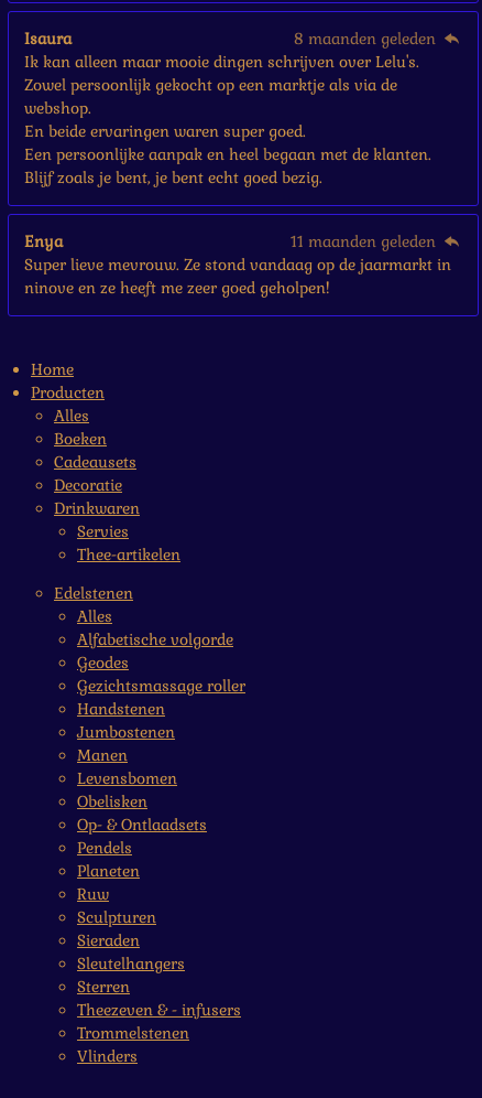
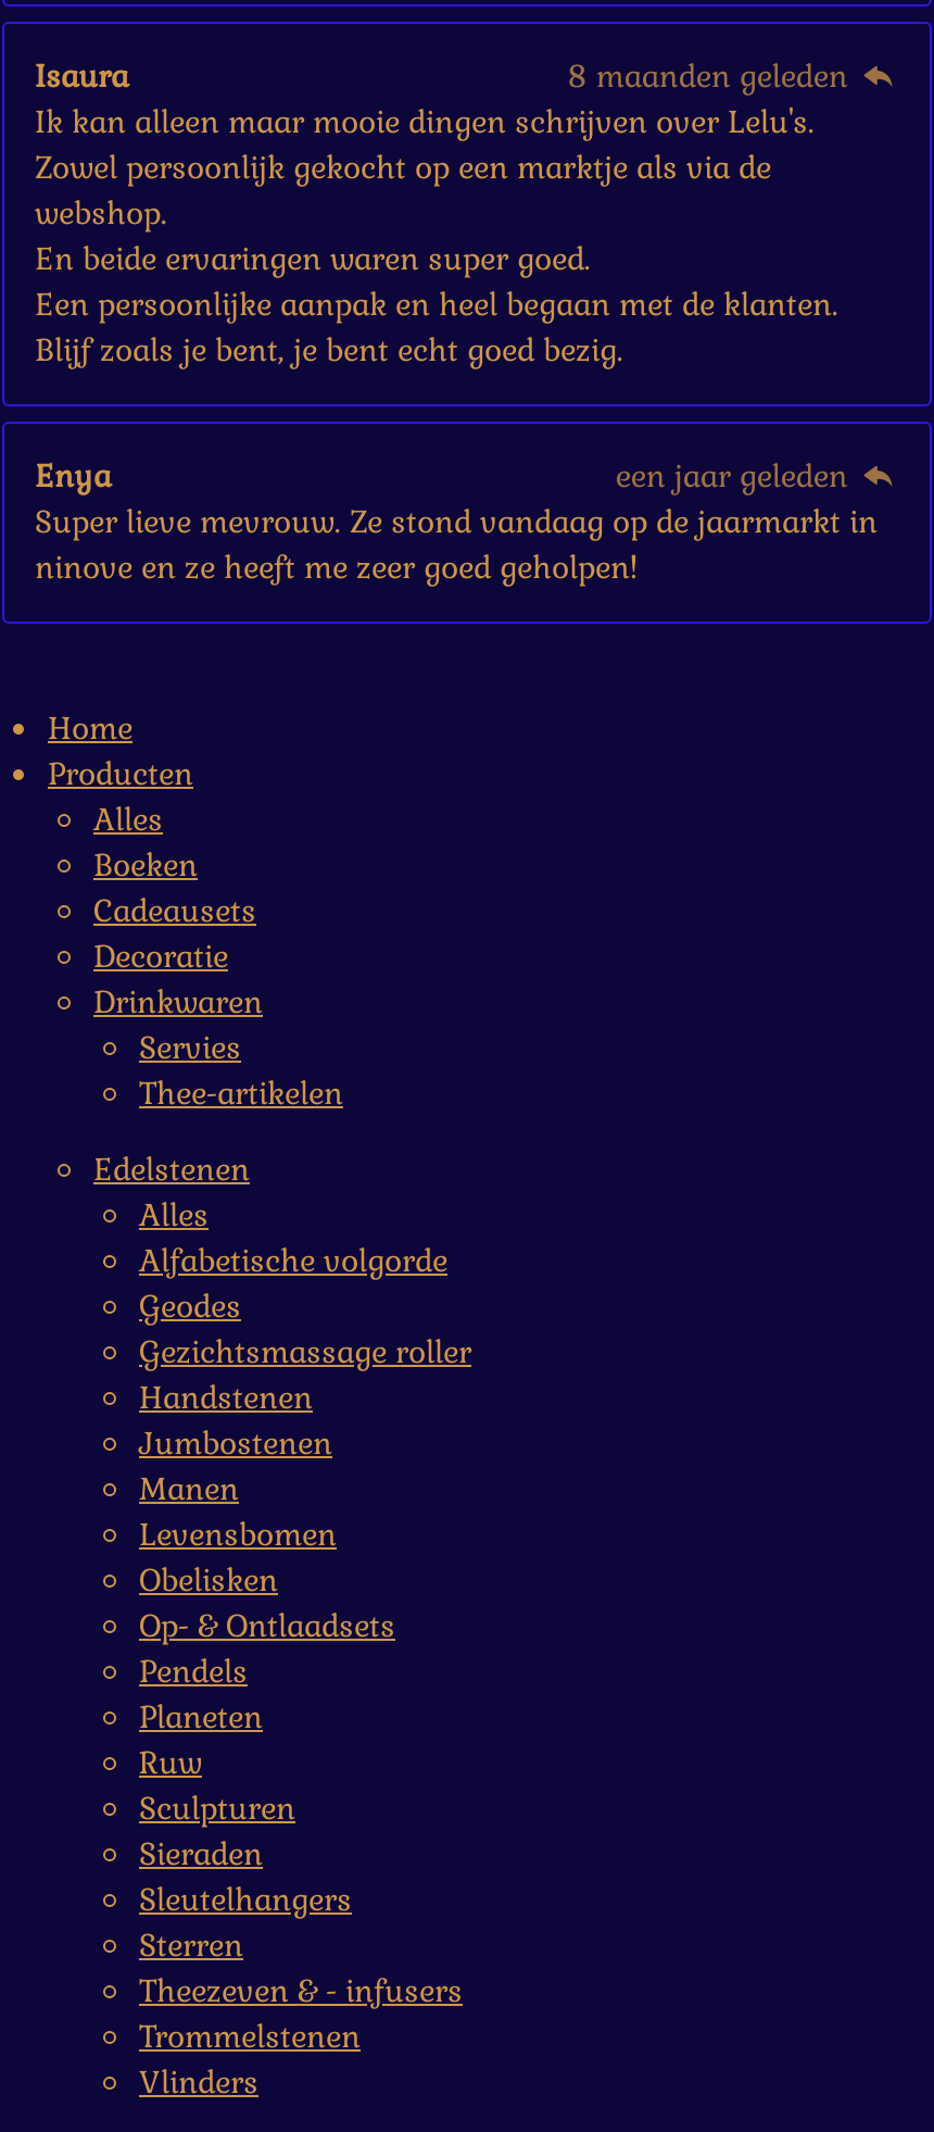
- 11 maanden geleden
+ een jaar geleden
